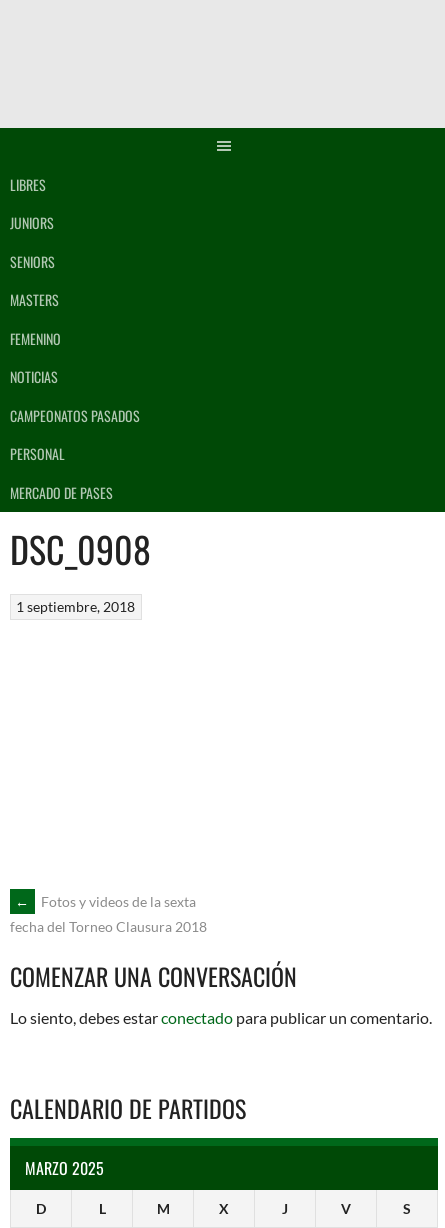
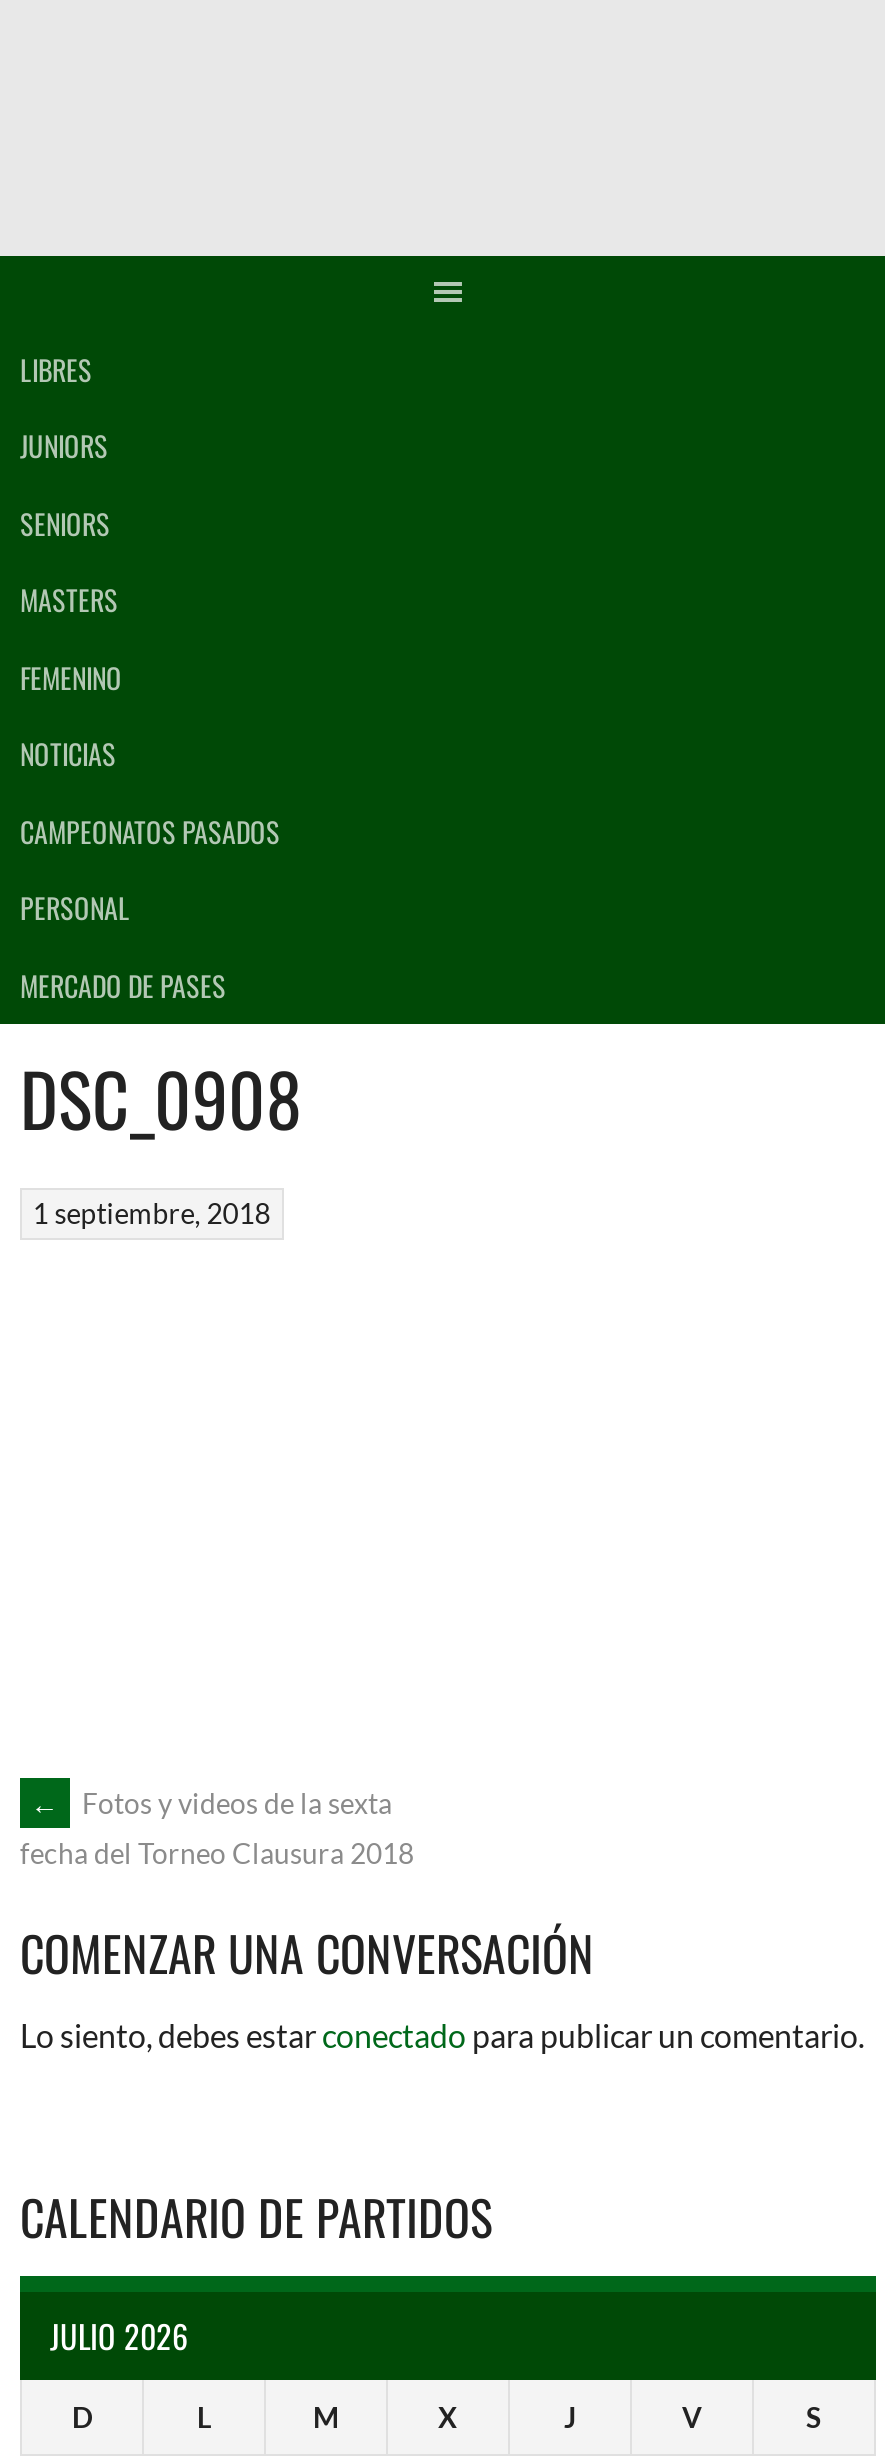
- MARZO 2025
+ JULIO 2026
